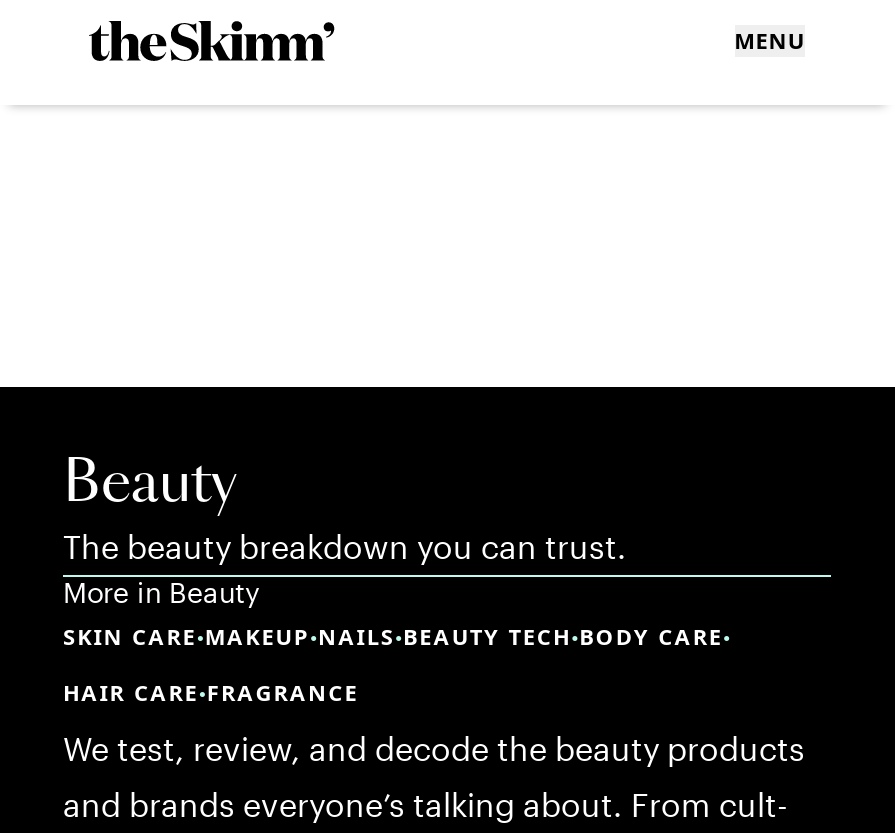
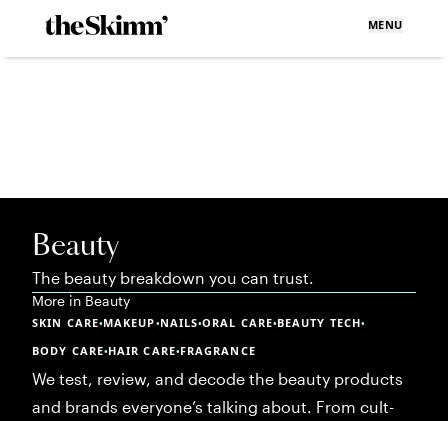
- SKIN CARE•MAKEUP•NAILS•BEAUTY TECH•BODY CARE•
+ SKIN CARE•MAKEUP•NAILS•ORAL CARE•BEAUTY TECH•

- HAIR CARE•FRAGRANCE
+ BODY CARE•HAIR CARE•FRAGRANCE
